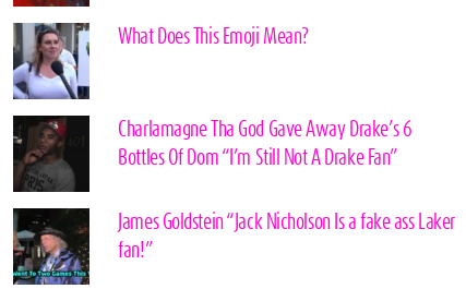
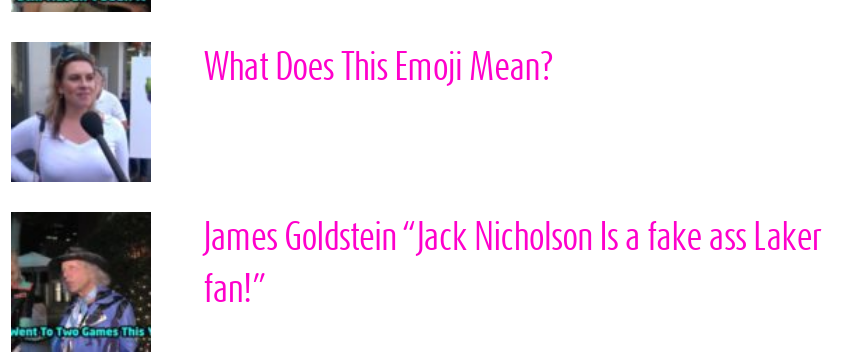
- [image]
- Charlamagne Tha God Gave Away Drake’s 6
- Bottles Of Dom “I’m Still Not A Drake Fan”
